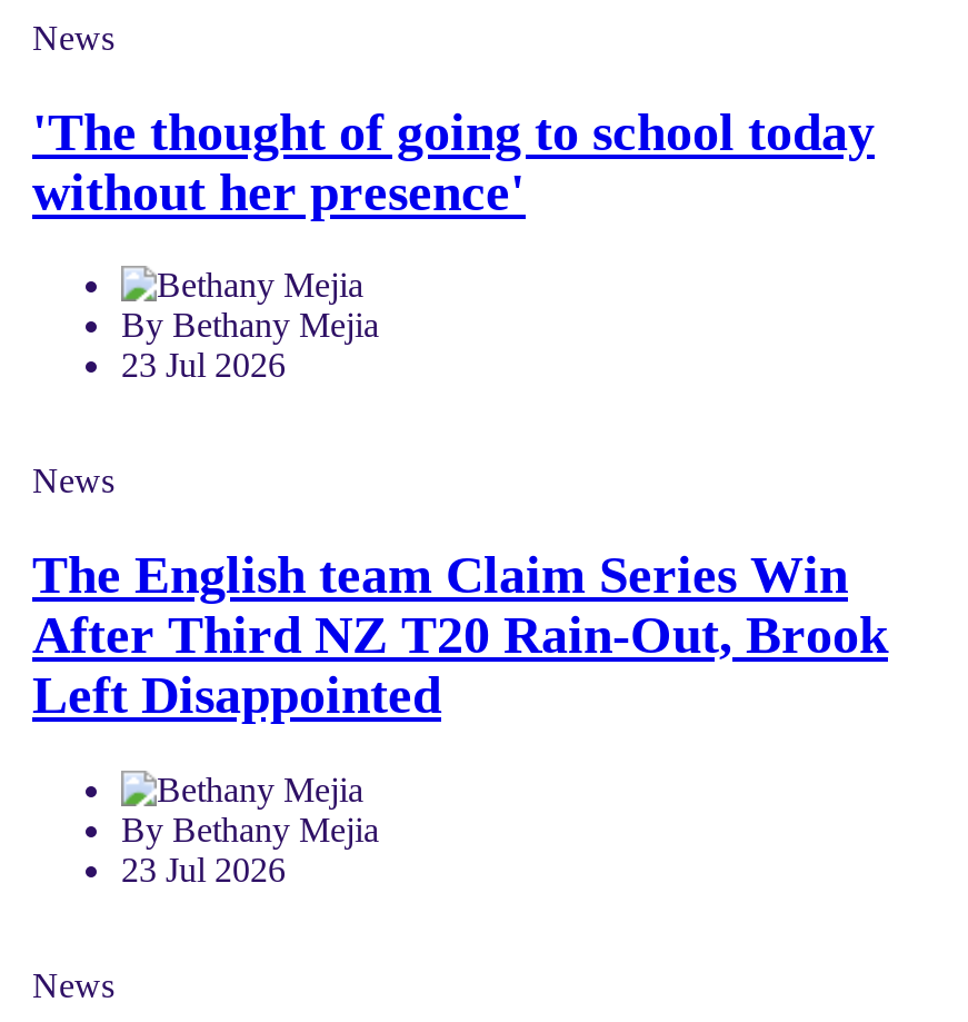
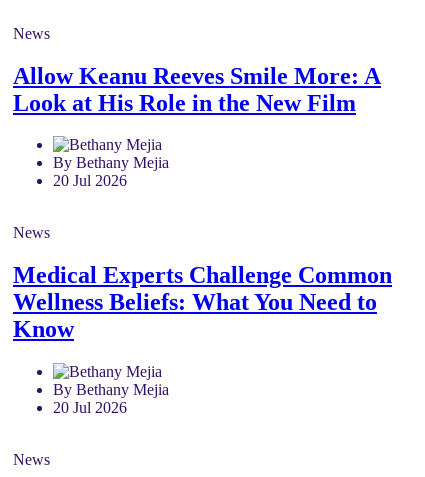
- 'The thought of going to school today
- without her presence'
+ Allow Keanu Reeves Smile More: A
+ Look at His Role in the New Film

- 23 Jul 2026
+ 20 Jul 2026

- The English team Claim Series Win
- After Third NZ T20 Rain-Out, Brook
- Left Disappointed
+ Medical Experts Challenge Common
+ Wellness Beliefs: What You Need to
+ Know

- 23 Jul 2026
+ 20 Jul 2026
